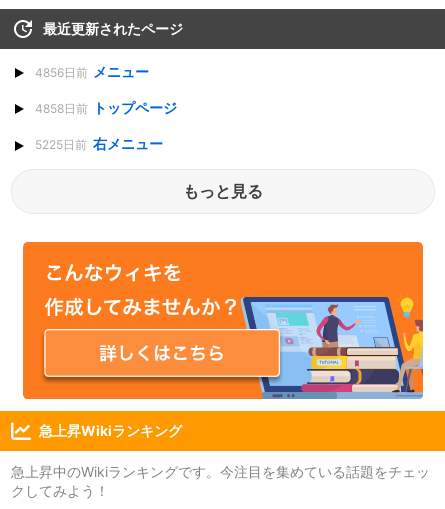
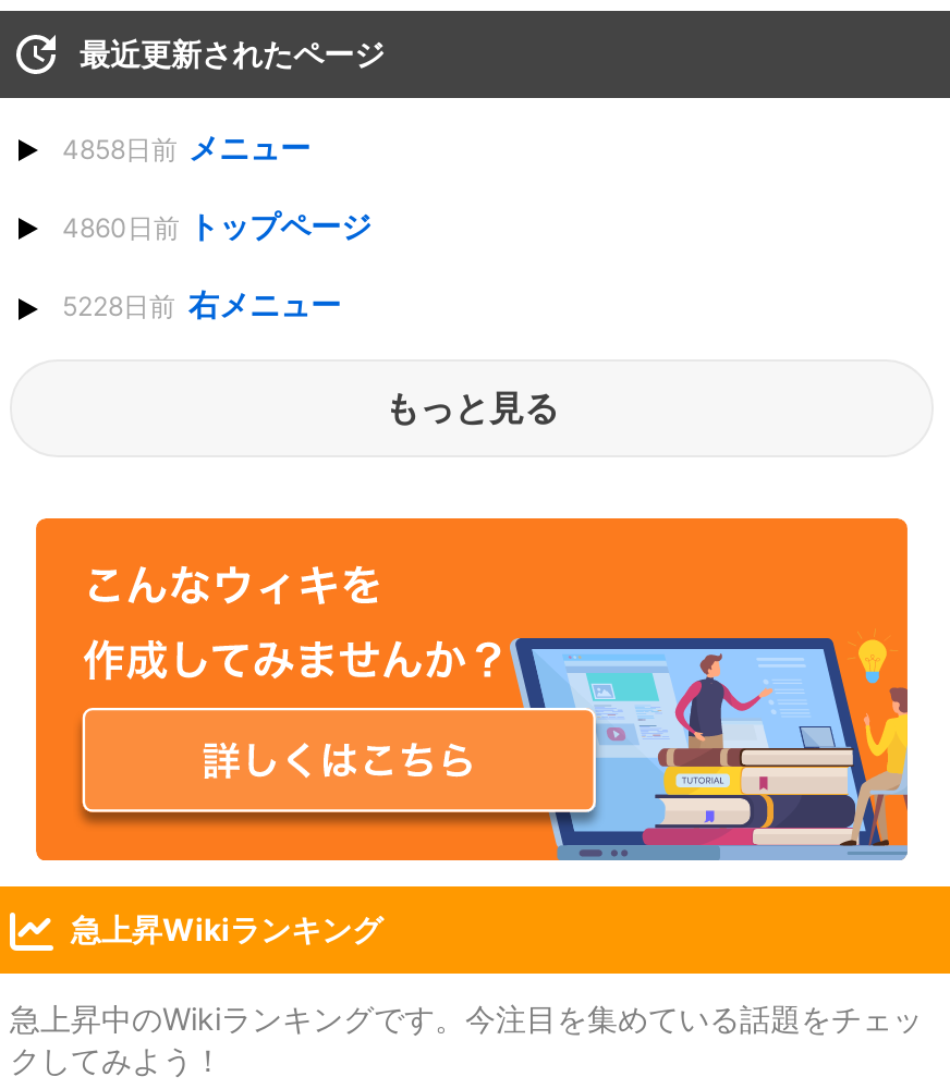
- 4856日前 メニュー
+ 4858日前 メニュー

- 4858日前 トップページ
+ 4860日前 トップページ

- 5225日前 右メニュー
+ 5228日前 右メニュー
